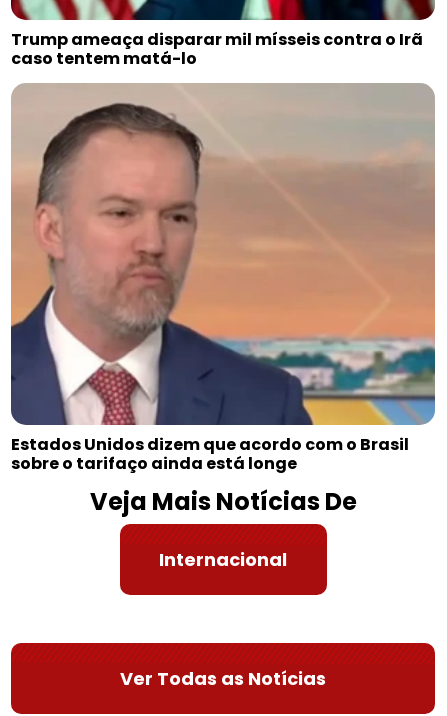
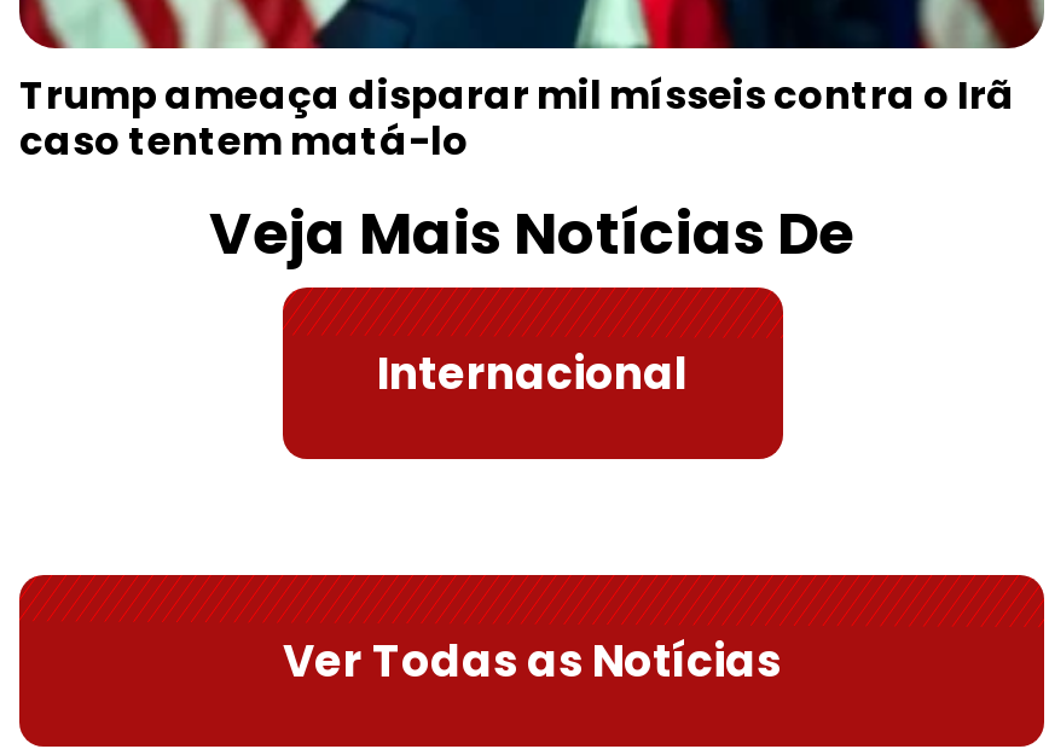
- [image]
- Estados Unidos dizem que acordo com o Brasil
- sobre o tarifaço ainda está longe
